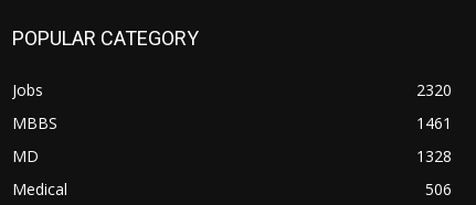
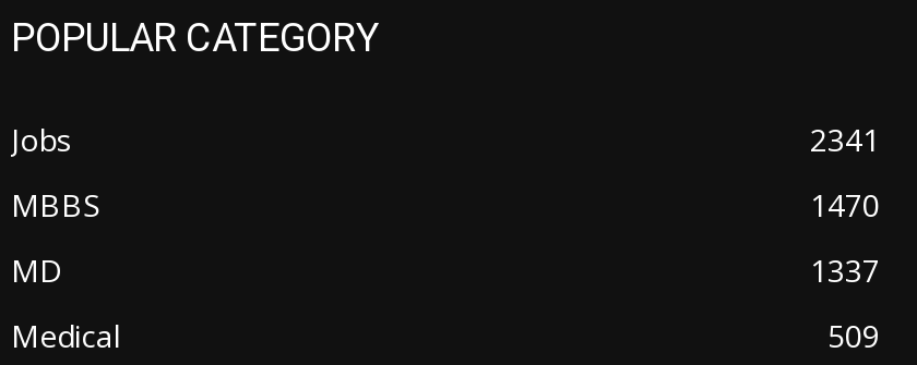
- 2320
+ 2341

- 1461
+ 1470

- 1328
+ 1337

- 506
+ 509
